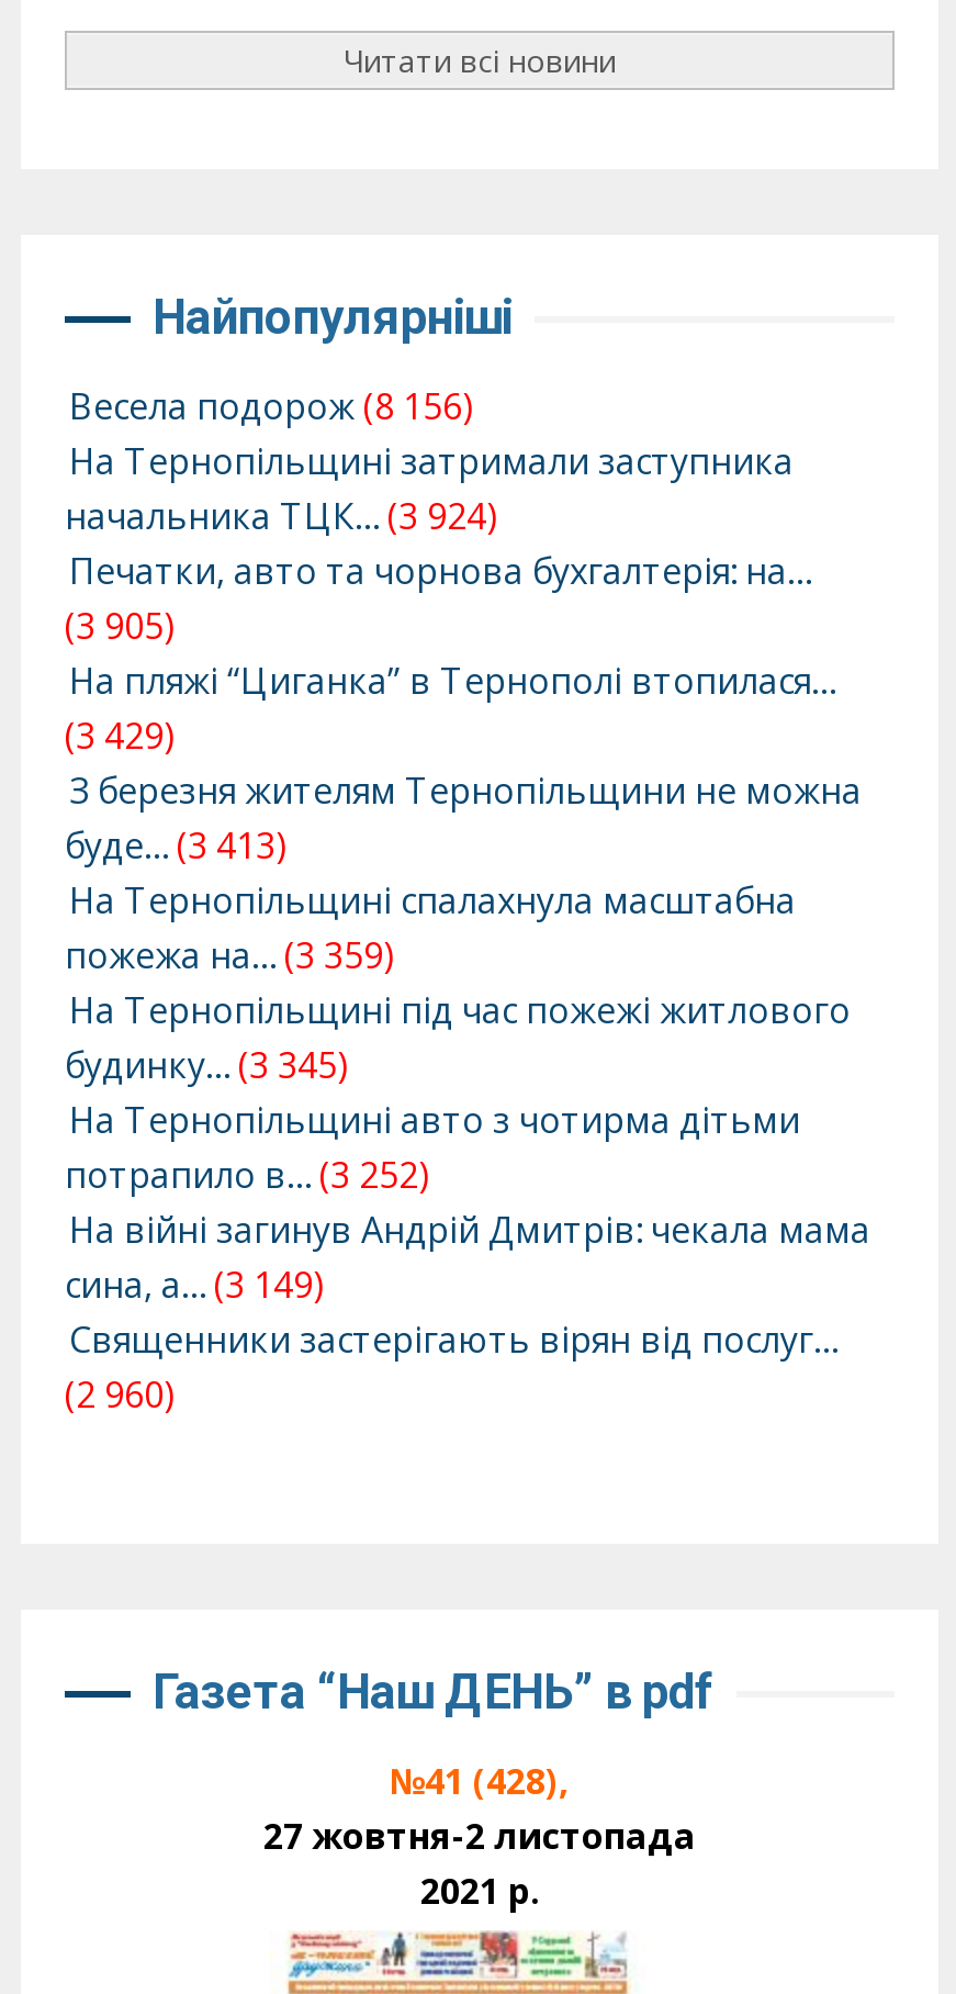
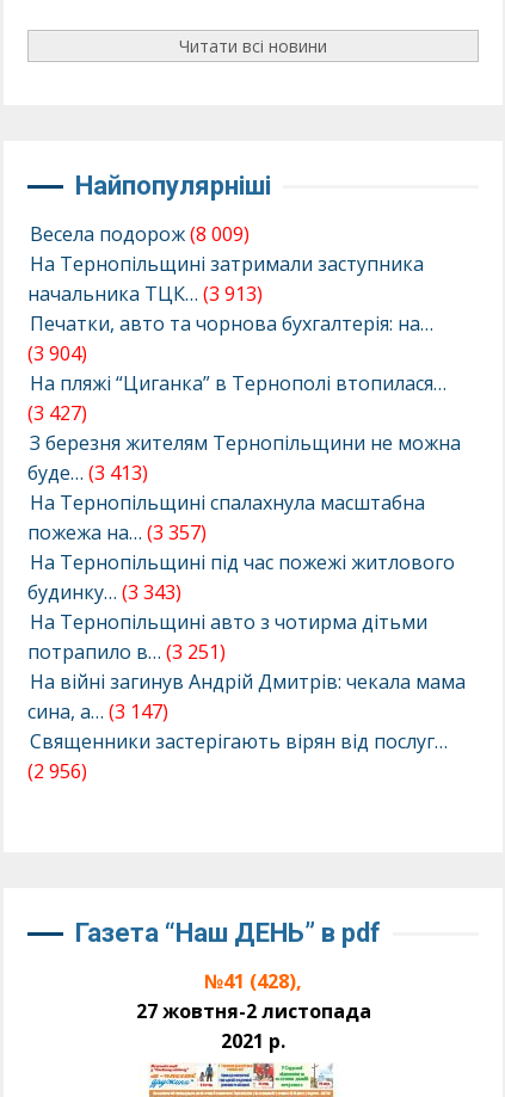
- Весела подорож (8 156)
+ Весела подорож (8 009)

- начальника ТЦК… (3 924)
+ начальника ТЦК… (3 913)

- (3 905)
+ (3 904)

- (3 429)
+ (3 427)

- пожежа на… (3 359)
+ пожежа на… (3 357)

- будинку… (3 345)
+ будинку… (3 343)

- потрапило в… (3 252)
+ потрапило в… (3 251)

- сина, а… (3 149)
+ сина, а… (3 147)

- (2 960)
+ (2 956)
